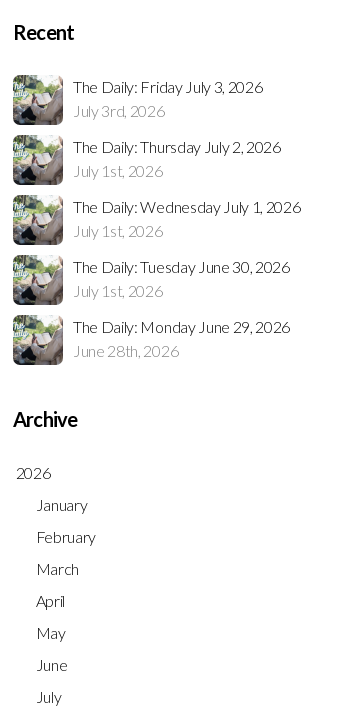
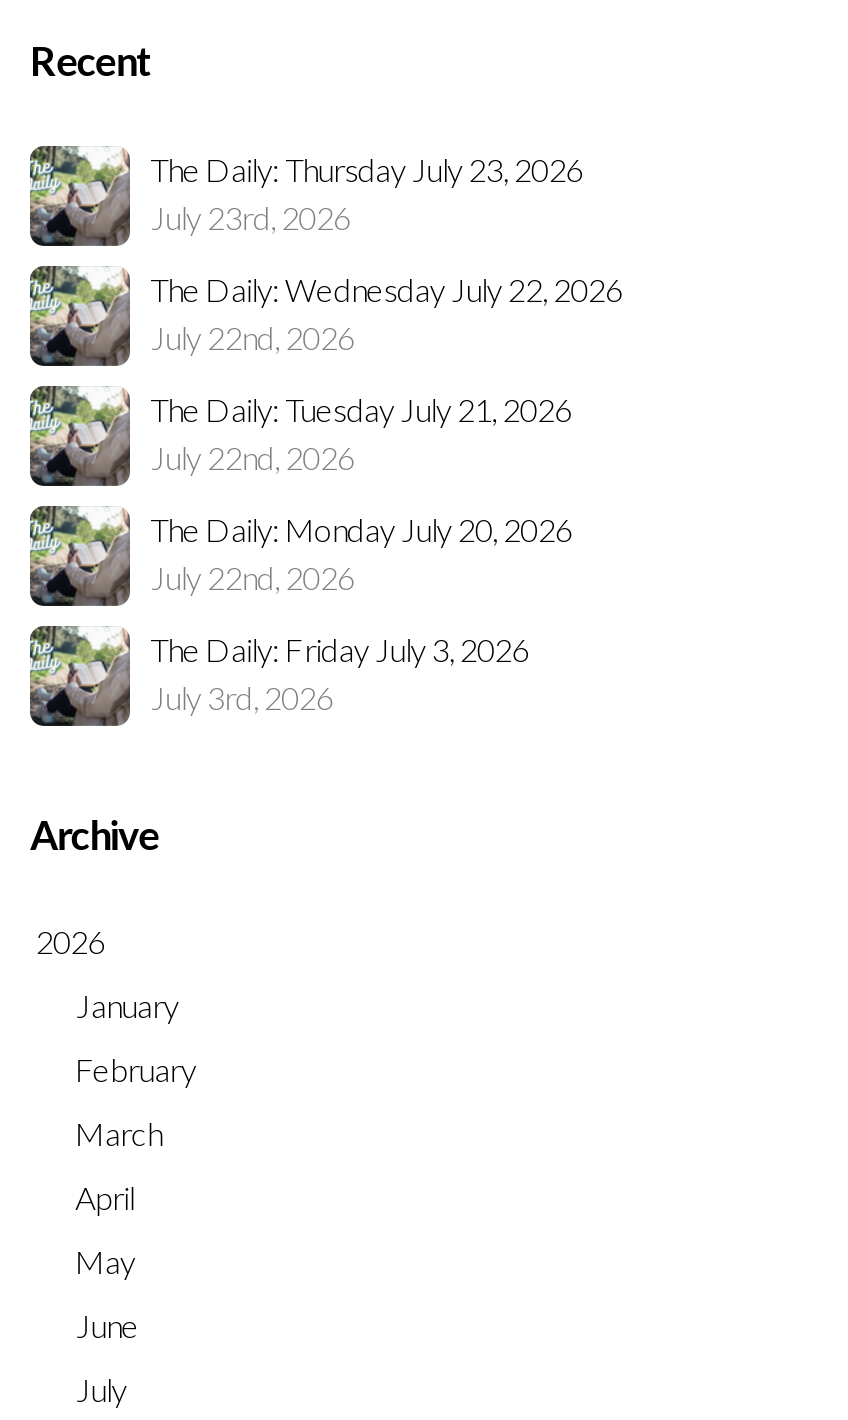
+ The Daily: Thursday July 23, 2026
+ July 23rd, 2026
+ The Daily: Wednesday July 22, 2026
+ July 22nd, 2026
+ The Daily: Tuesday July 21, 2026
+ July 22nd, 2026
+ The Daily: Monday July 20, 2026
+ July 22nd, 2026

moved down: The Daily: Friday July 3, 2026 | July 3rd, 2026

- The Daily: Thursday July 2, 2026
- July 1st, 2026
- The Daily: Wednesday July 1, 2026
- July 1st, 2026
- The Daily: Tuesday June 30, 2026
- July 1st, 2026
- The Daily: Monday June 29, 2026
- June 28th, 2026
